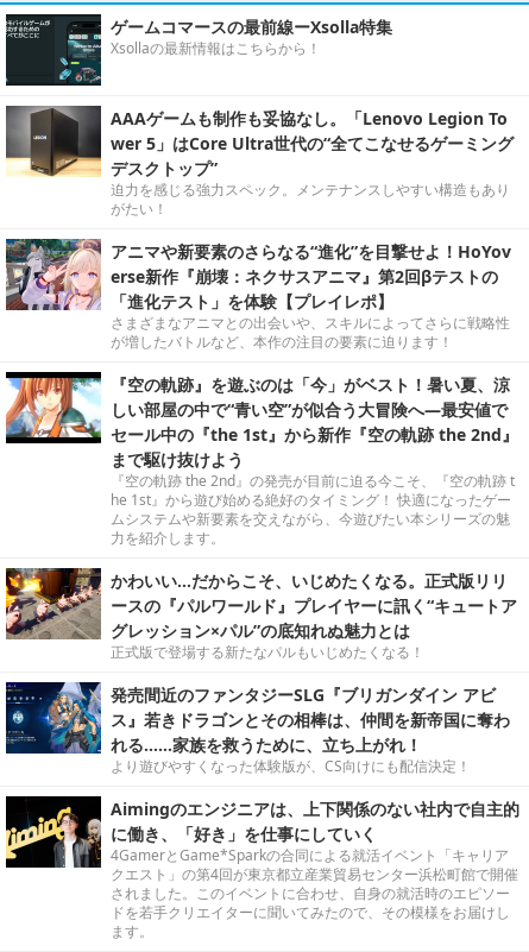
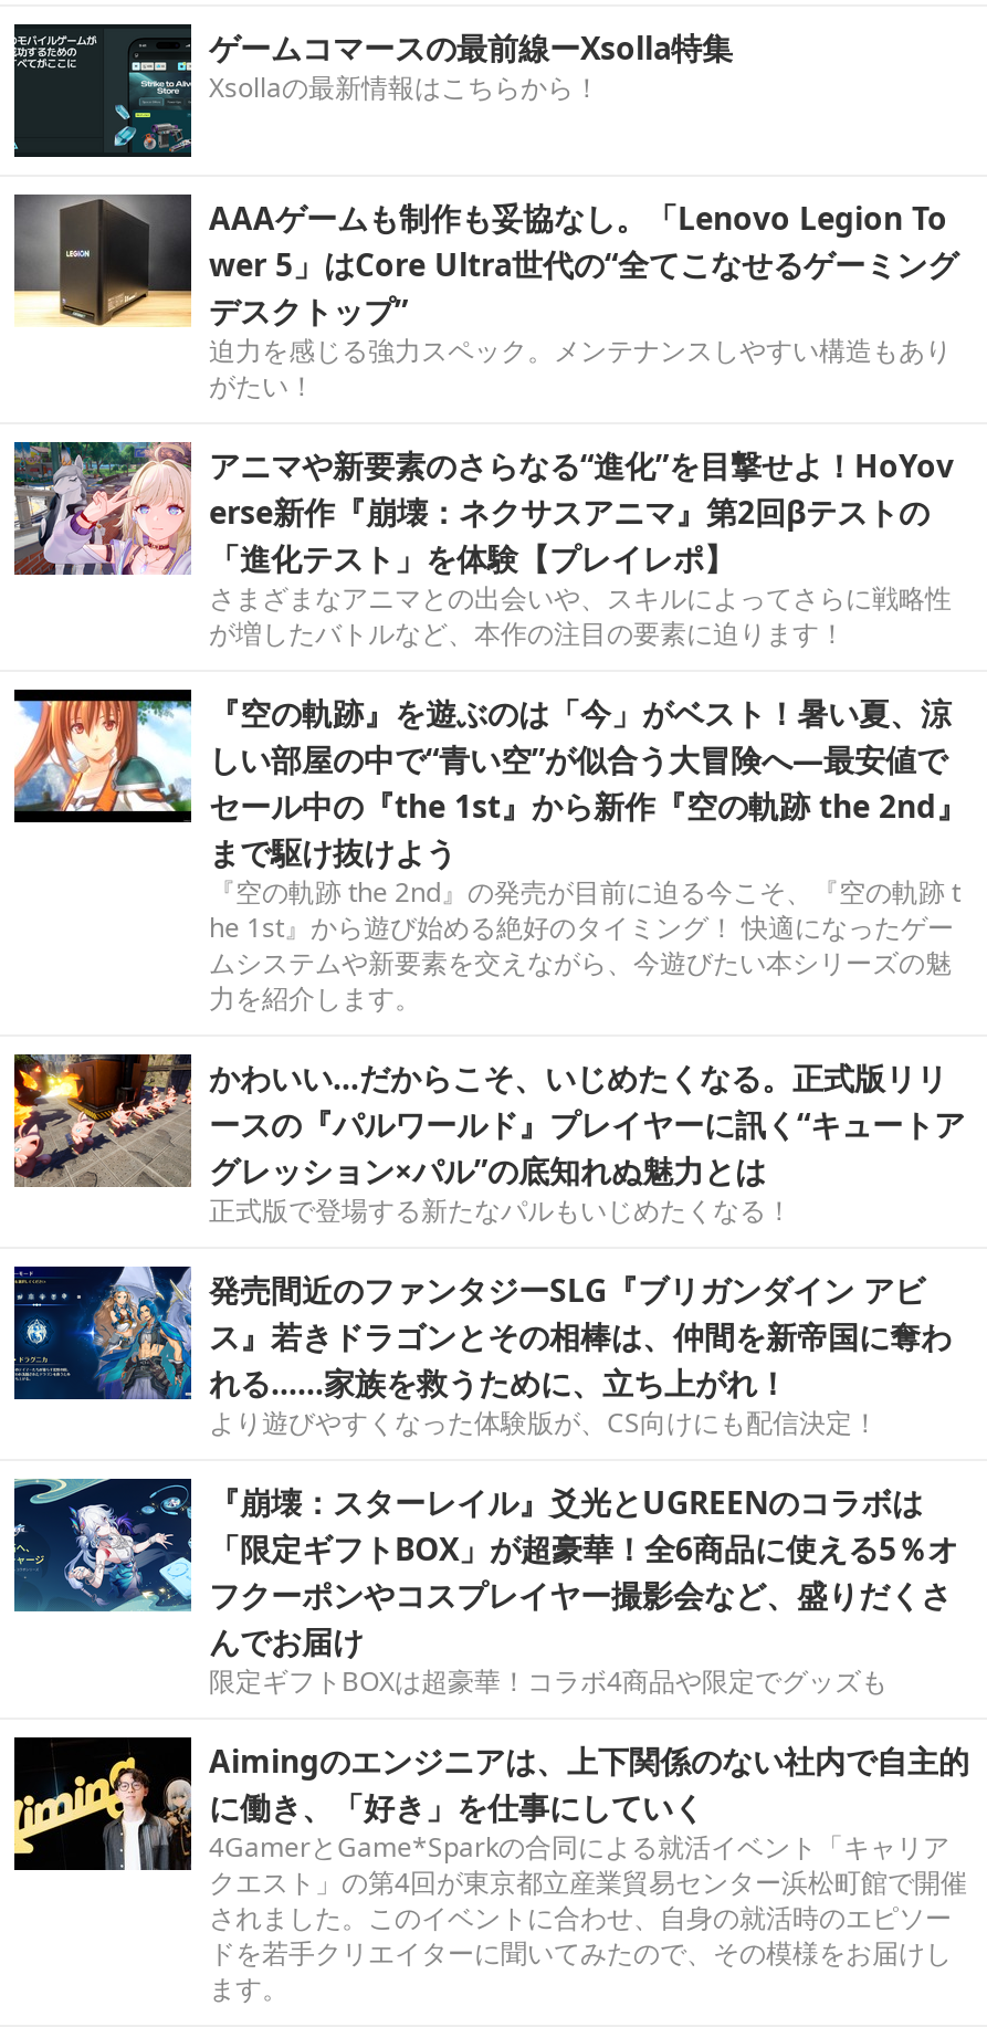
+ [image]
+ 『崩壊：スターレイル』爻光とUGREENのコラボは
+ 「限定ギフトBOX」が超豪華！全6商品に使える5％オ
+ フクーポンやコスプレイヤー撮影会など、盛りだくさ
+ んでお届け
+ 限定ギフトBOXは超豪華！コラボ4商品や限定でグッズも
